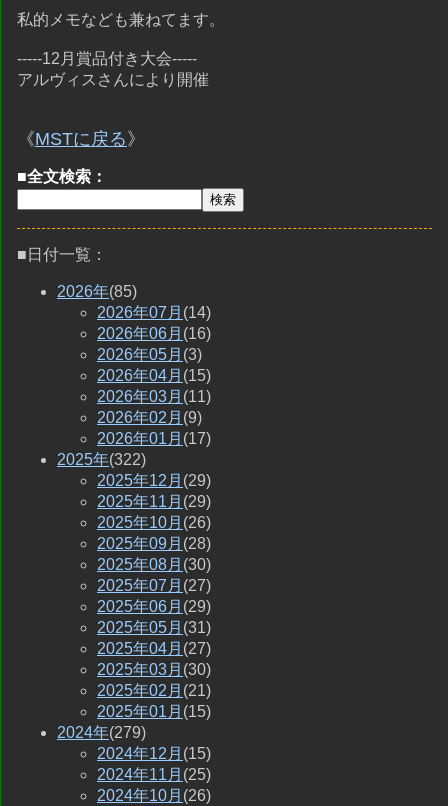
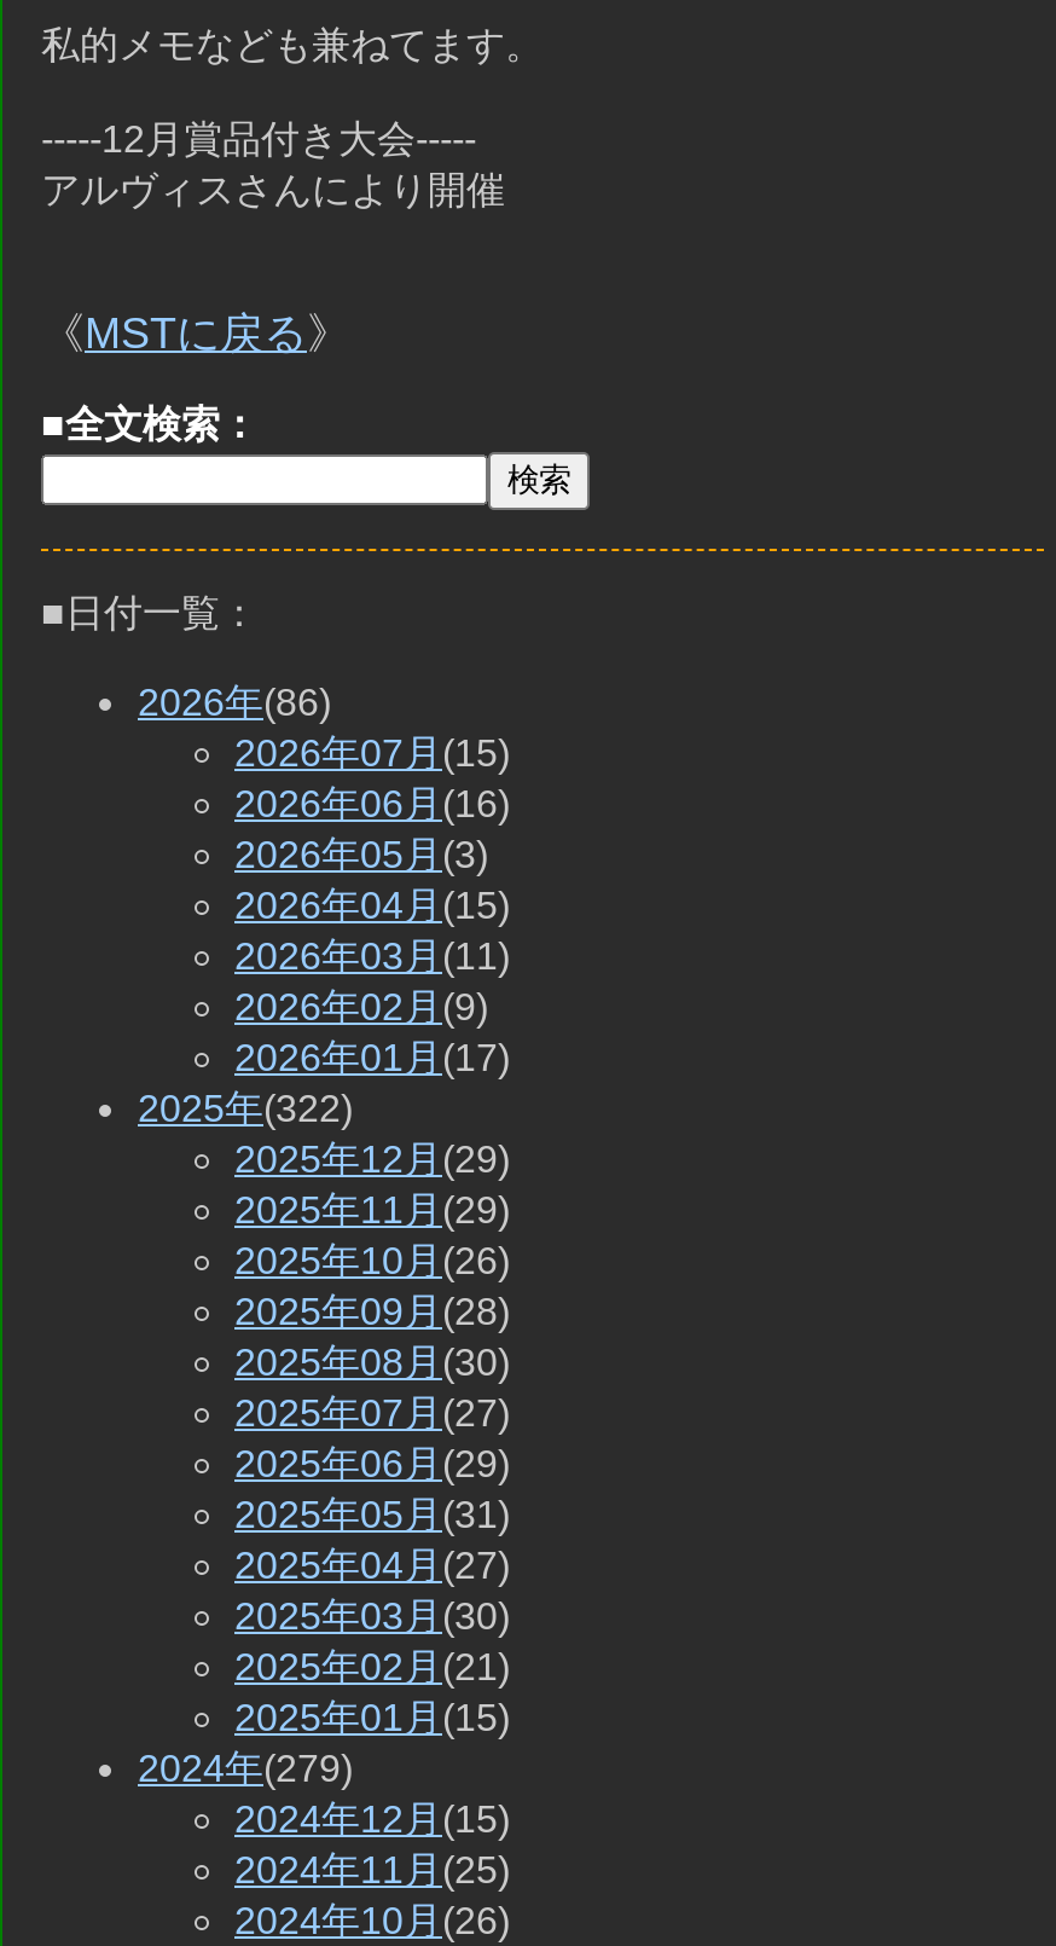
- 2026年(85)
+ 2026年(86)

- 2026年07月(14)
+ 2026年07月(15)
